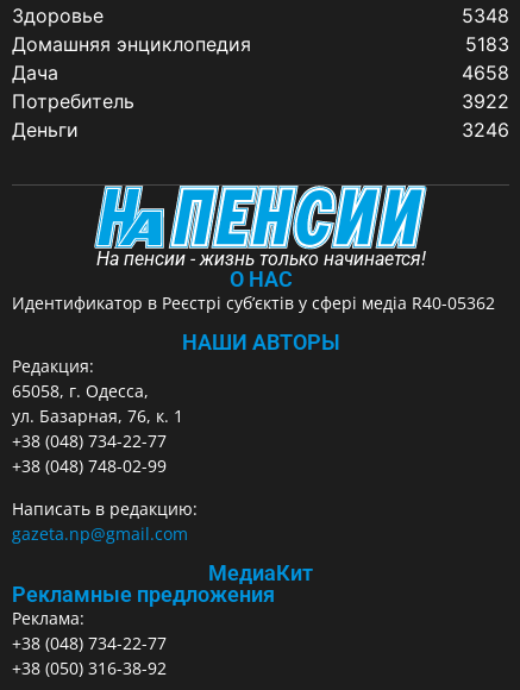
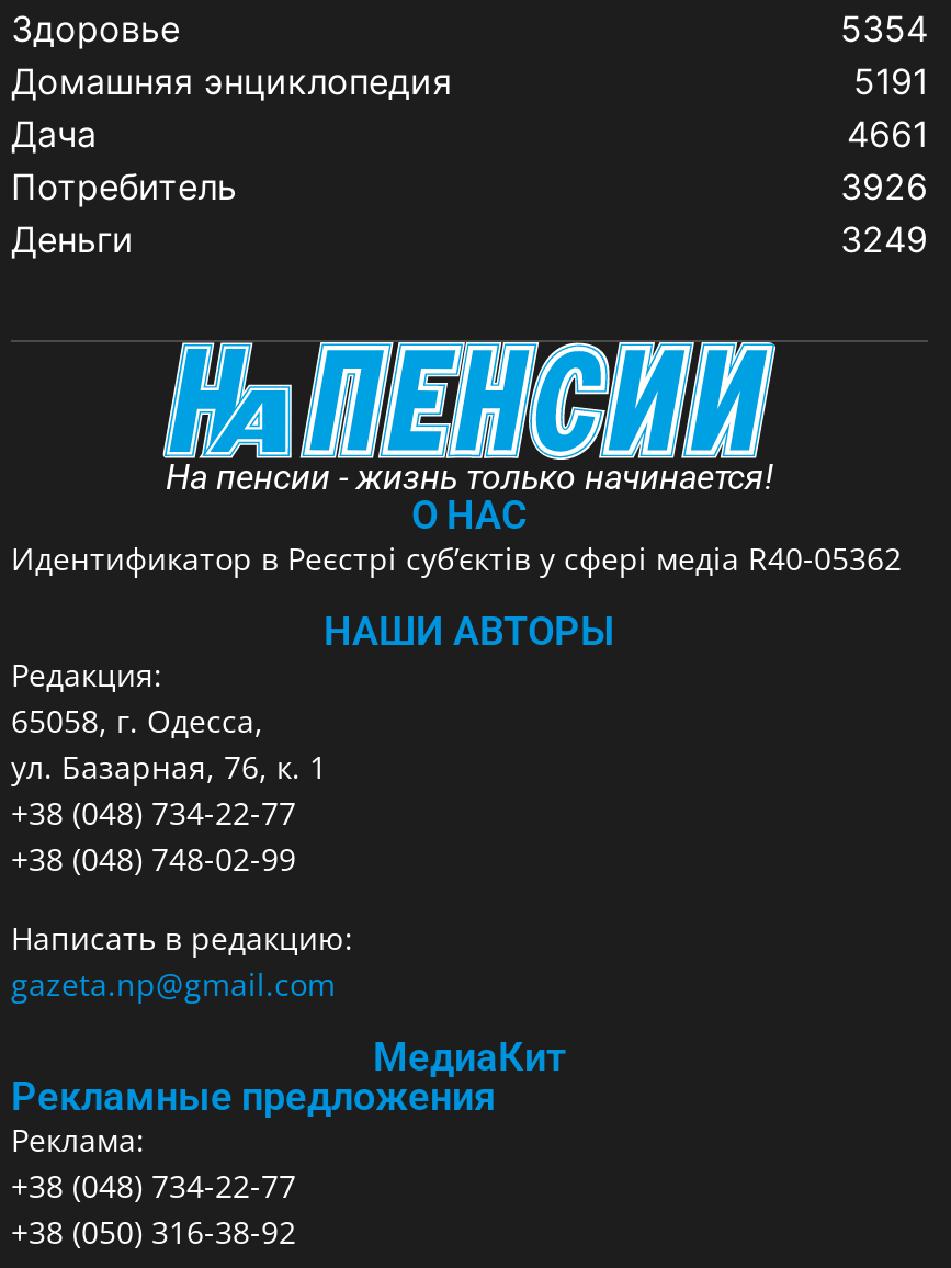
- 5348
+ 5354

- 5183
+ 5191

- 4658
+ 4661

- 3922
+ 3926

- 3246
+ 3249
